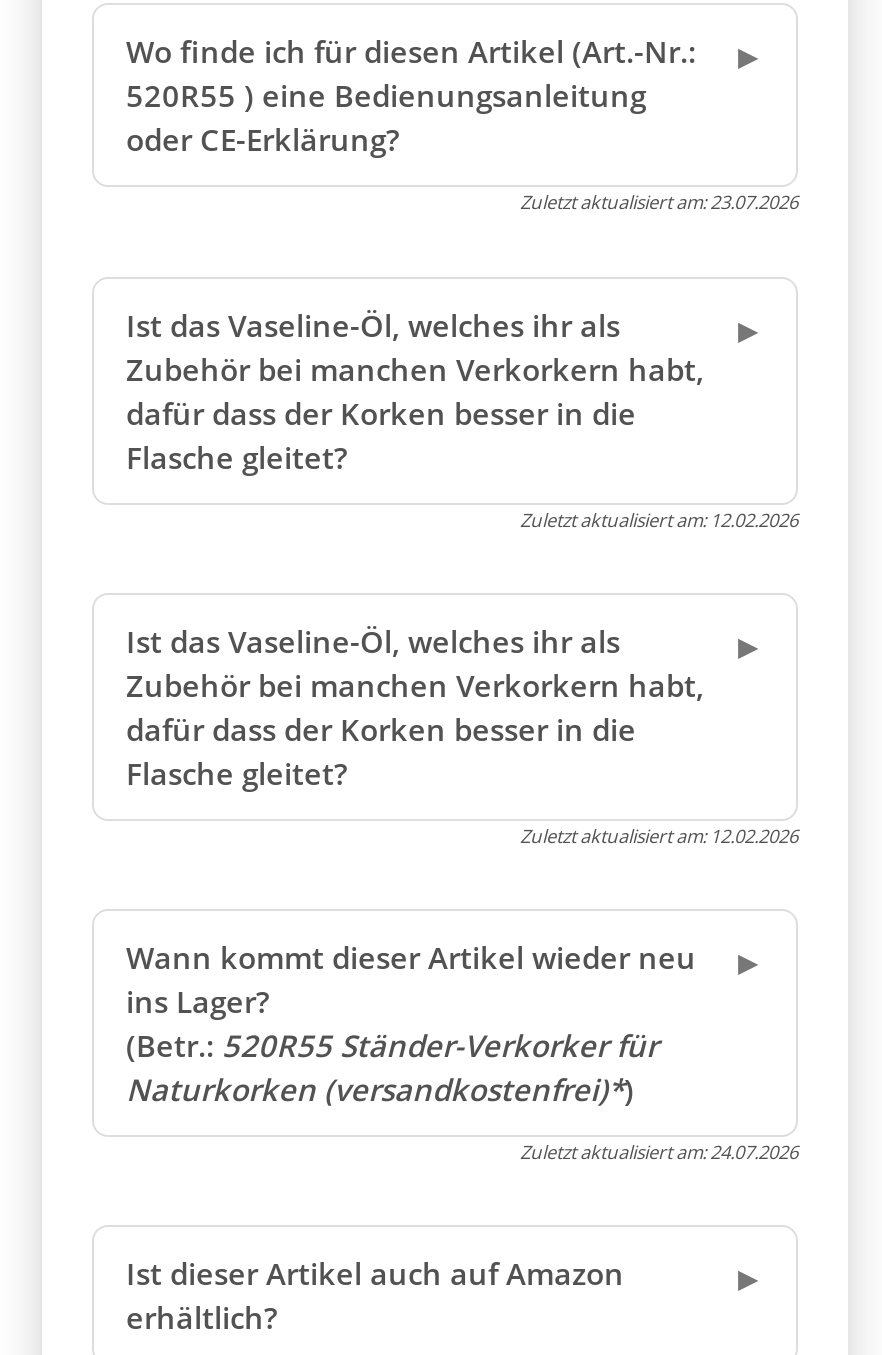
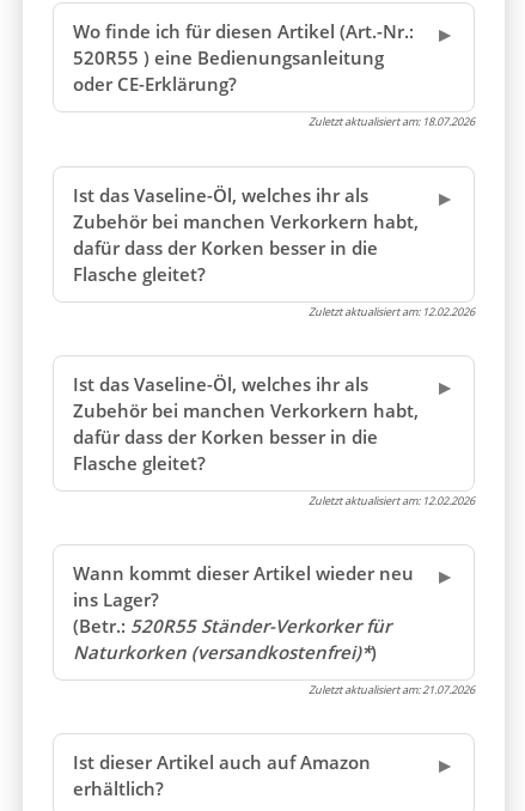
- Zuletzt aktualisiert am:23.07.2026
+ Zuletzt aktualisiert am:18.07.2026

- Zuletzt aktualisiert am:24.07.2026
+ Zuletzt aktualisiert am:21.07.2026
